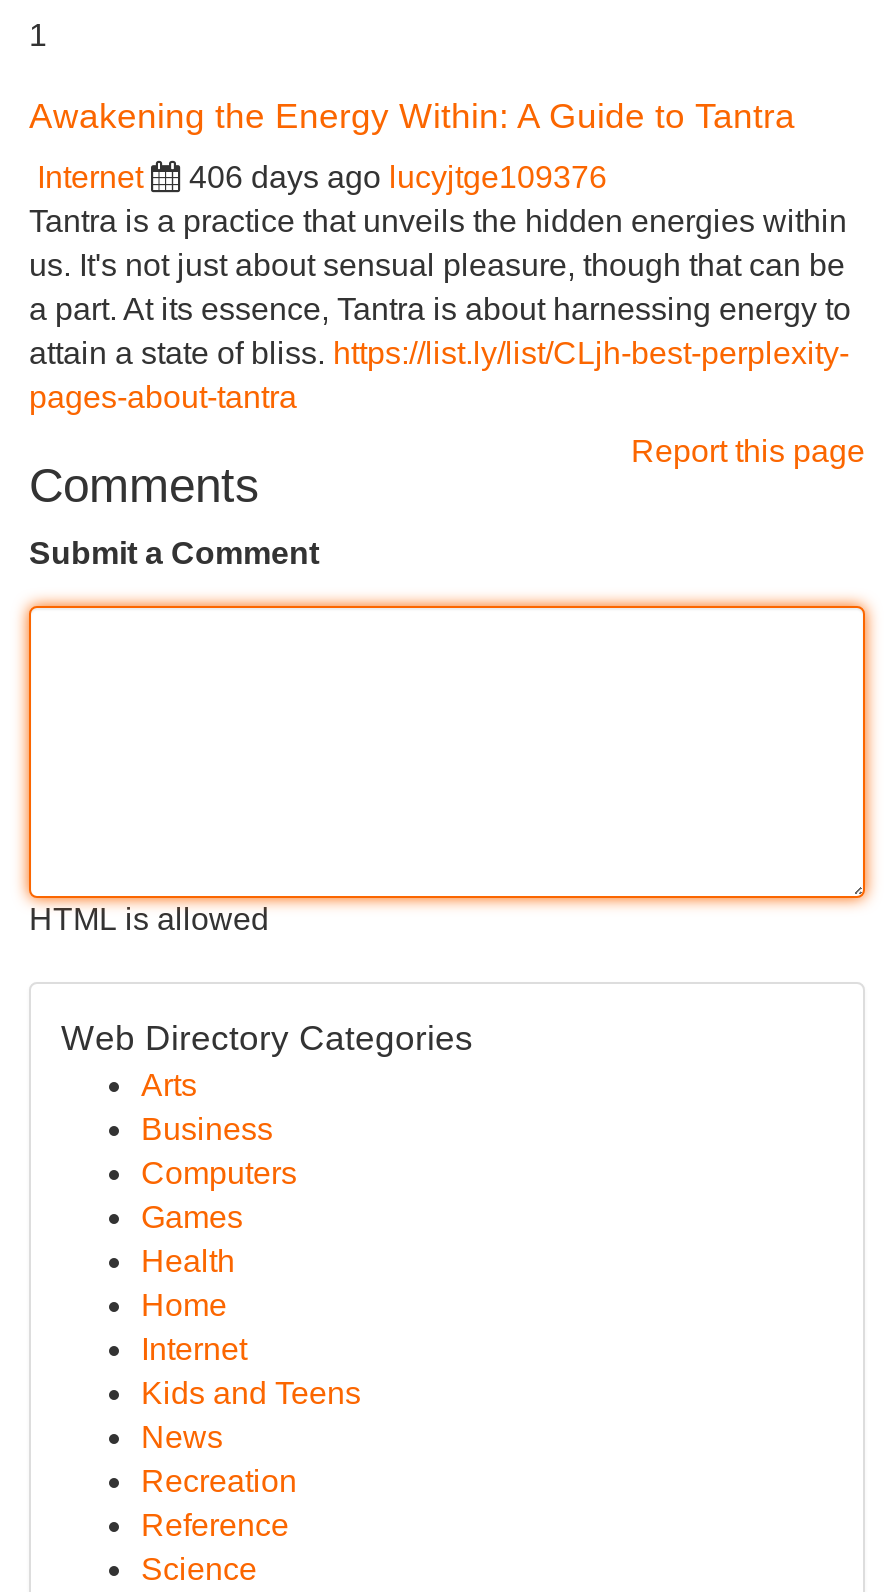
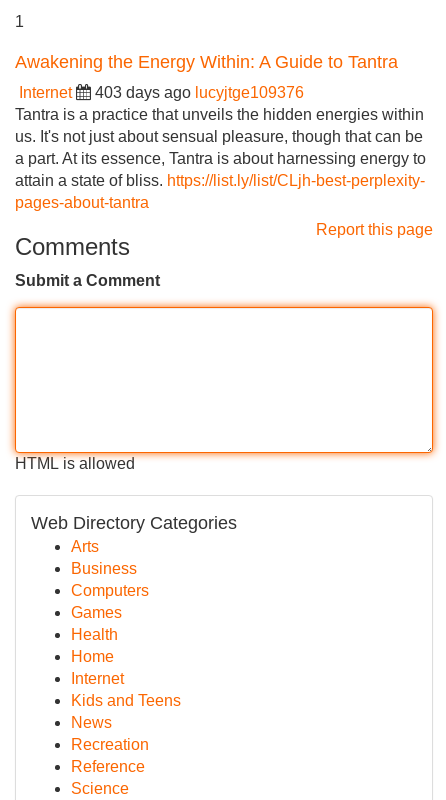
- 406 days ago lucyjtge109376
+ 403 days ago lucyjtge109376
